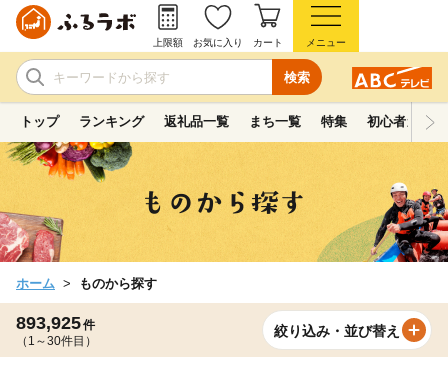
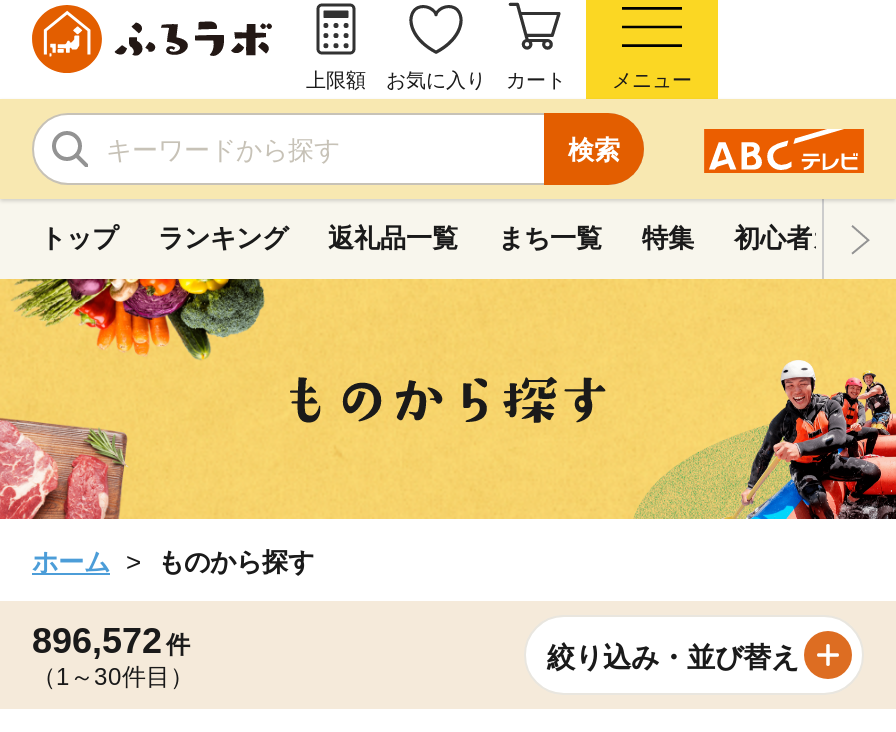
- 893,925 件
+ 896,572 件
